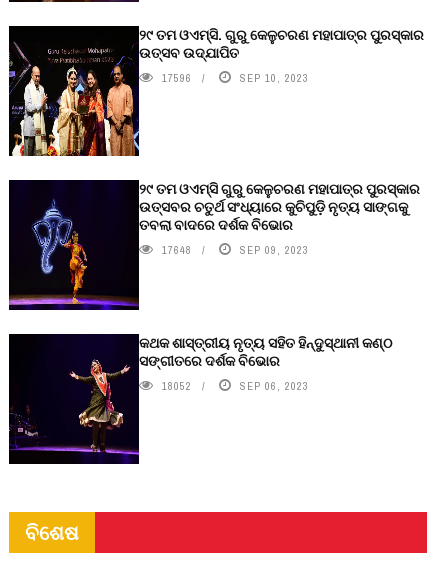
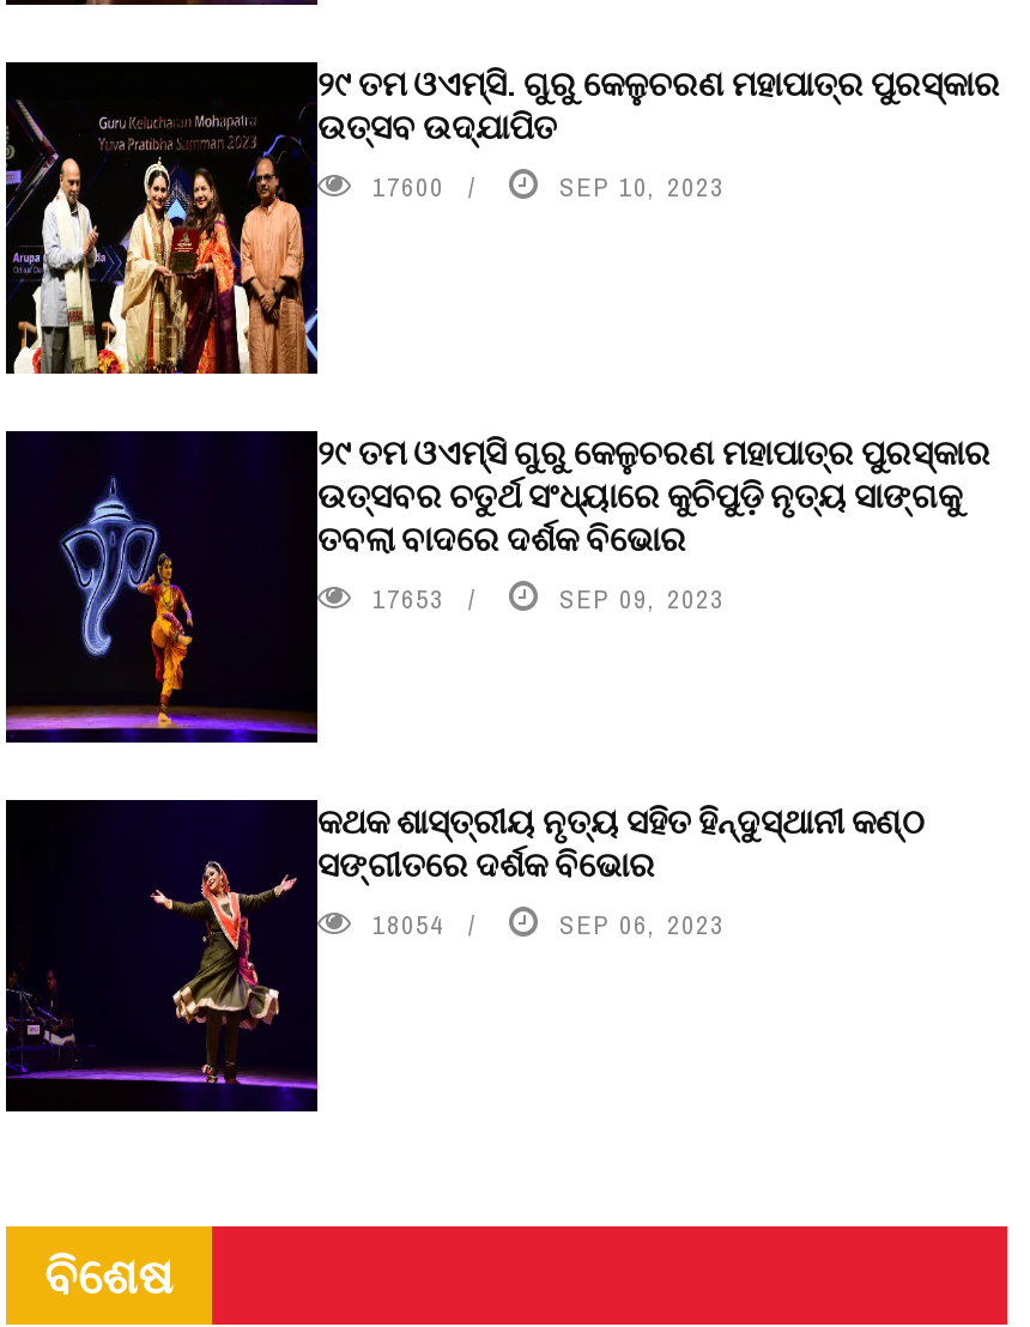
- 17596
+ 17600

- 17648
+ 17653

- 18052
+ 18054
